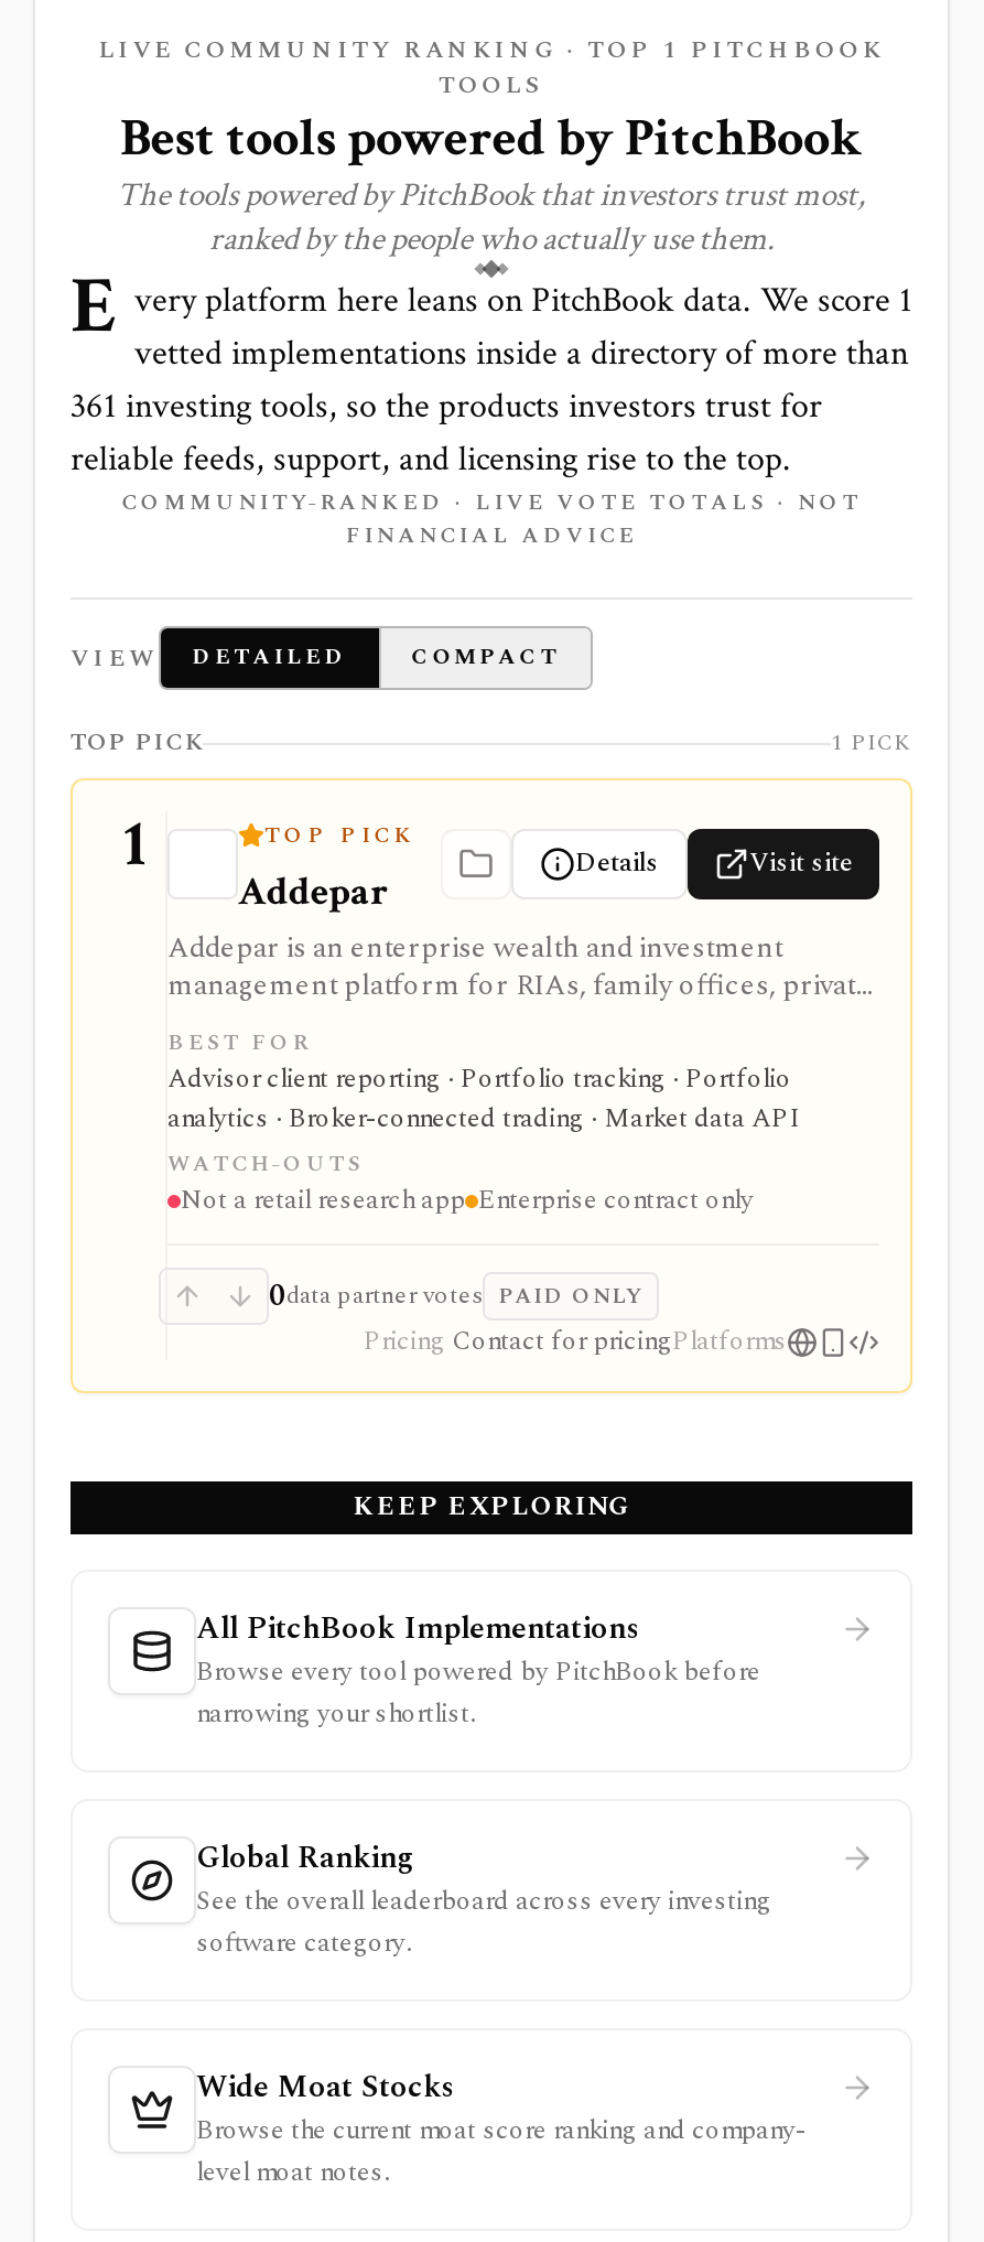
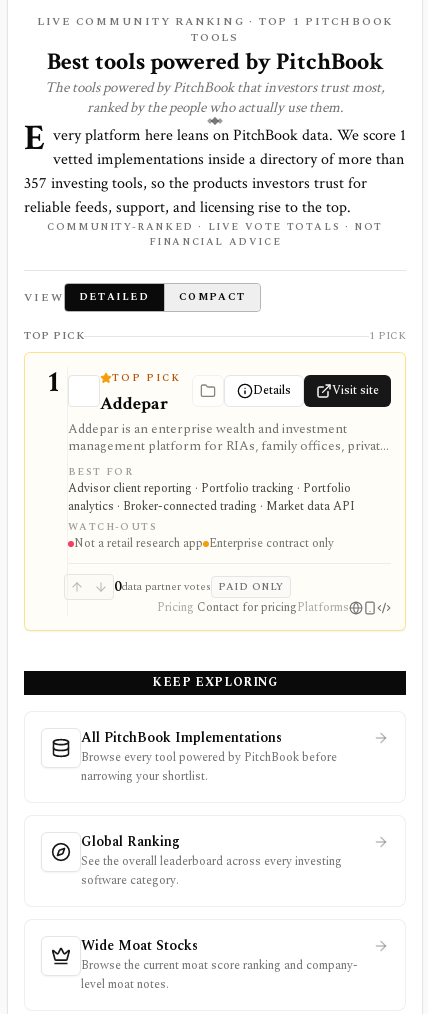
- 361 investing tools, so the products investors trust for
+ 357 investing tools, so the products investors trust for
